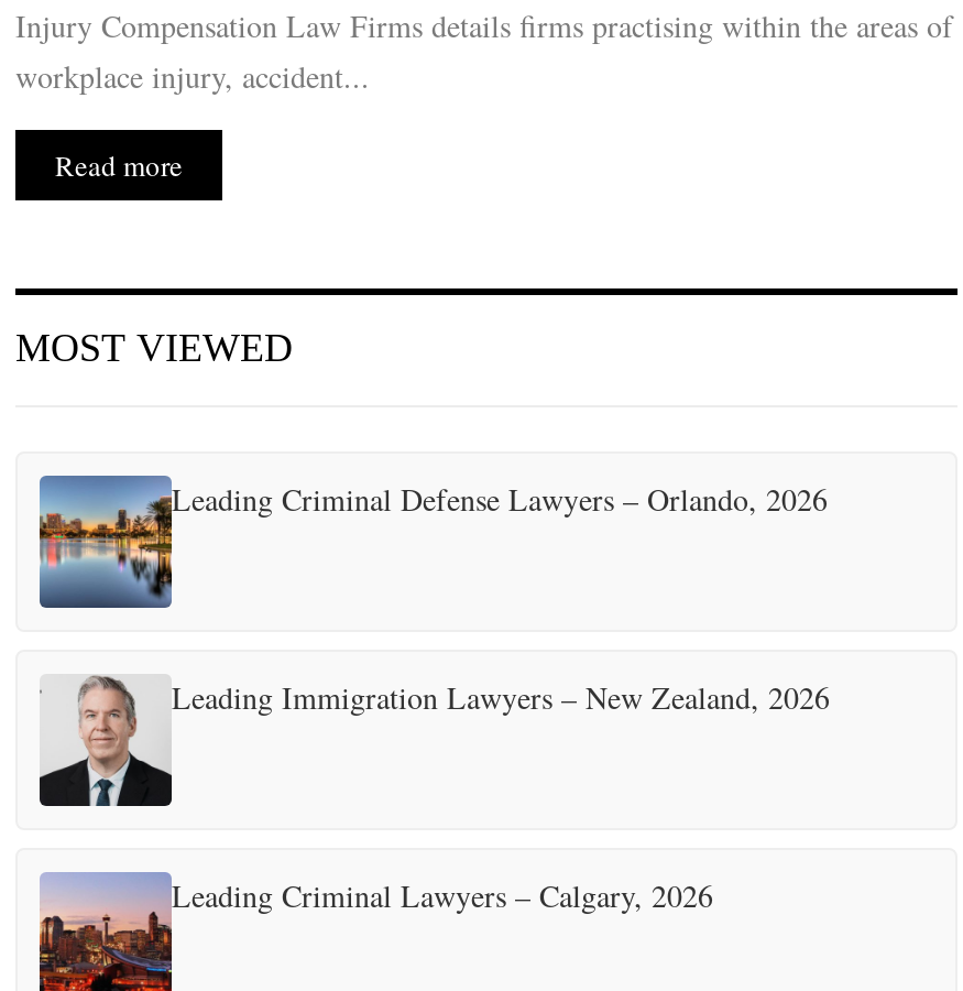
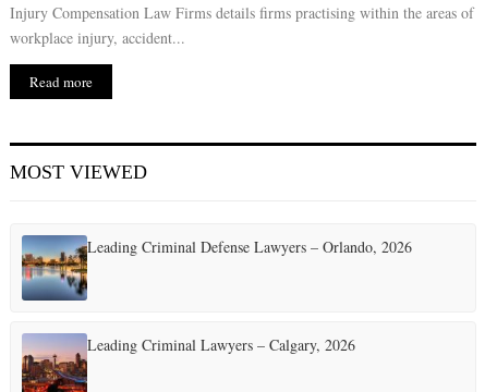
- [image]
- Leading Immigration Lawyers – New Zealand, 2026
